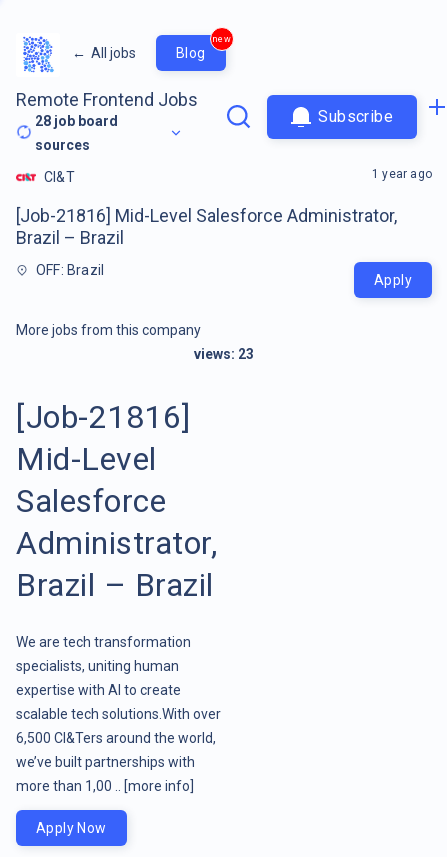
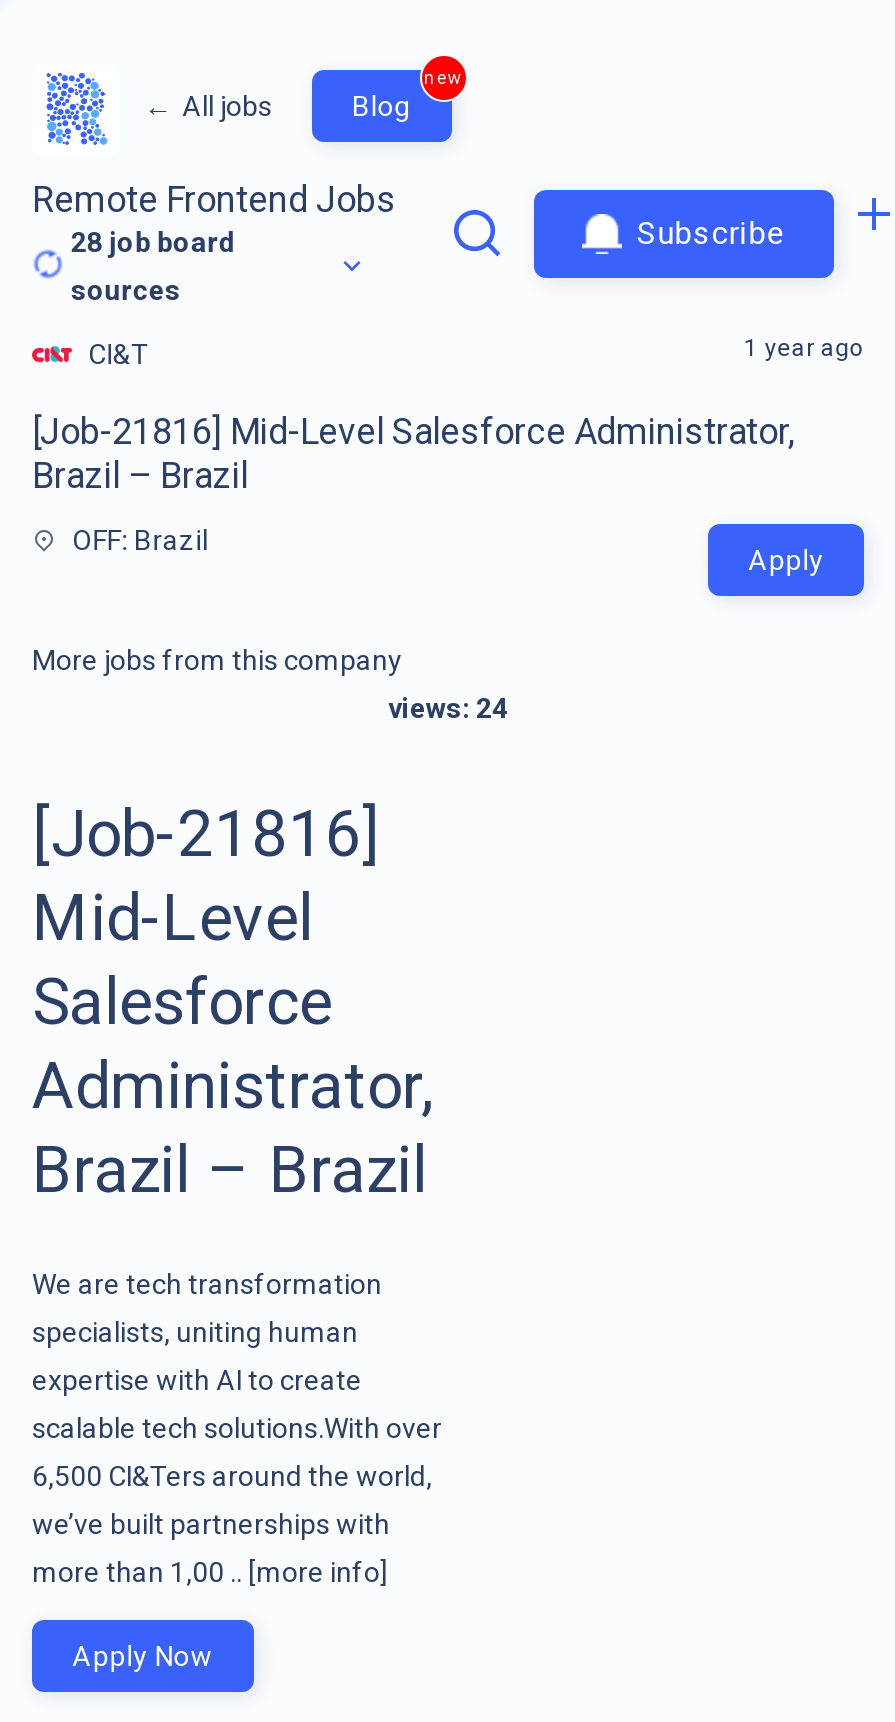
- views: 23
+ views: 24
